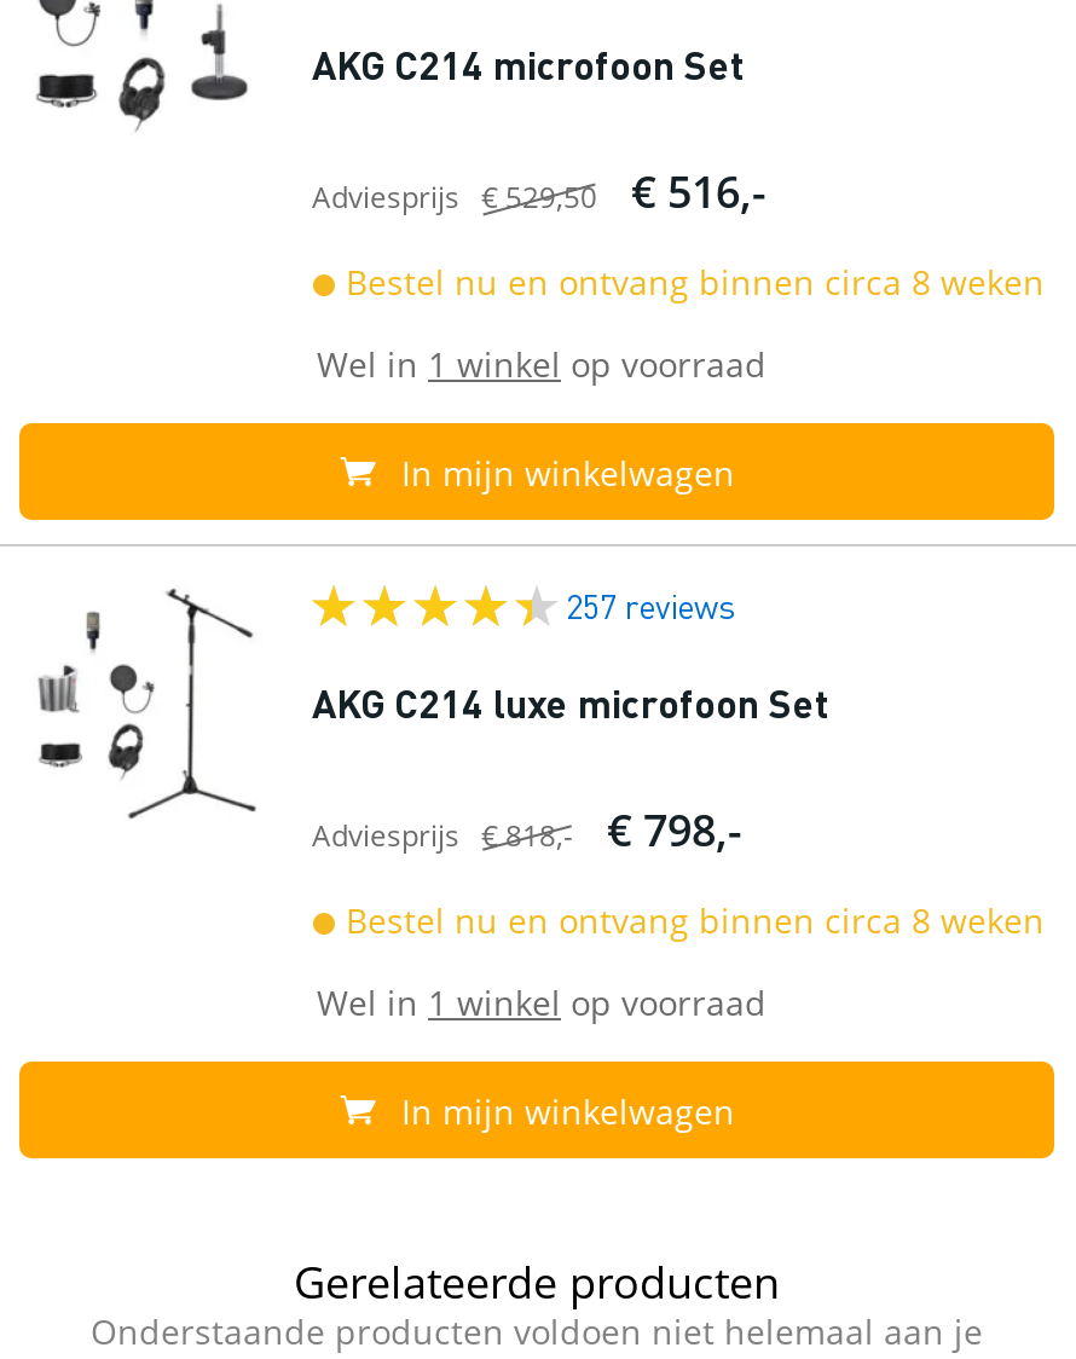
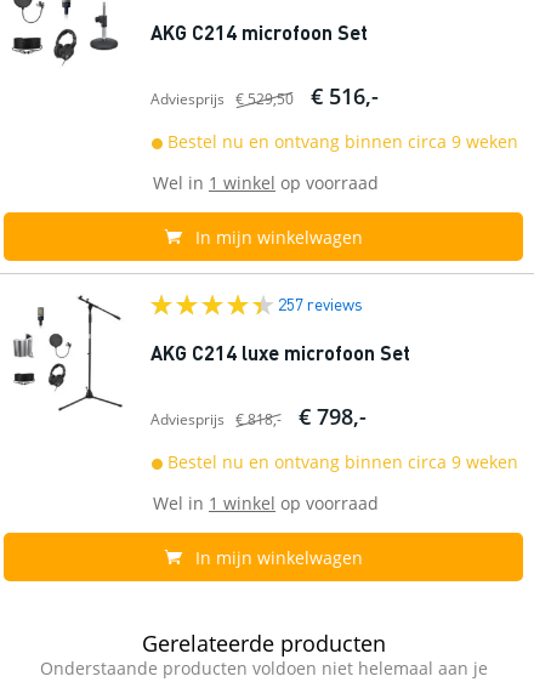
- Bestel nu en ontvang binnen circa 8 weken
+ Bestel nu en ontvang binnen circa 9 weken

- Bestel nu en ontvang binnen circa 8 weken
+ Bestel nu en ontvang binnen circa 9 weken
